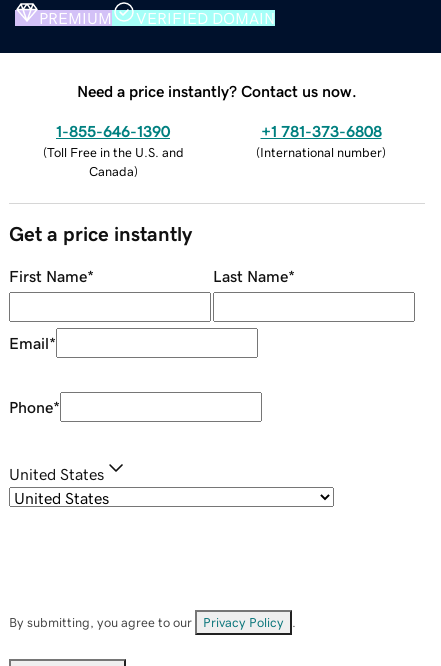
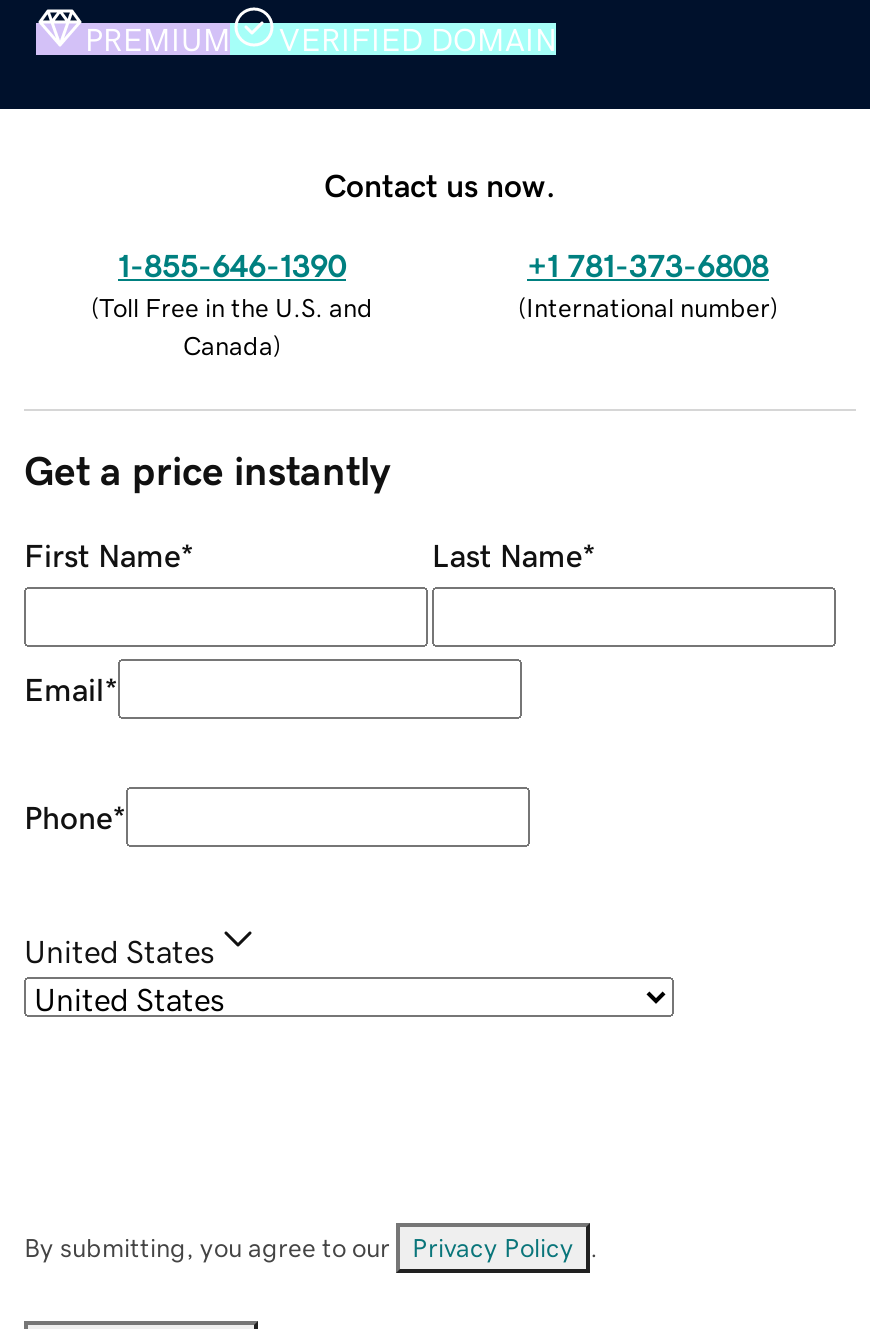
- Need a price instantly? Contact us now.
+ Contact us now.
